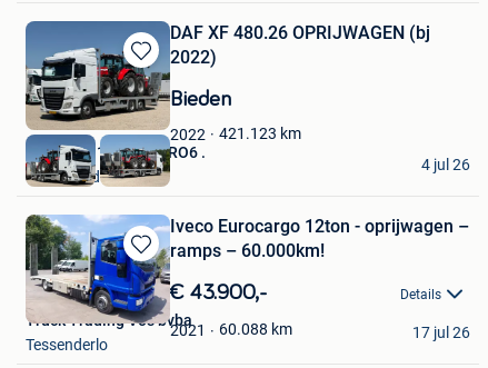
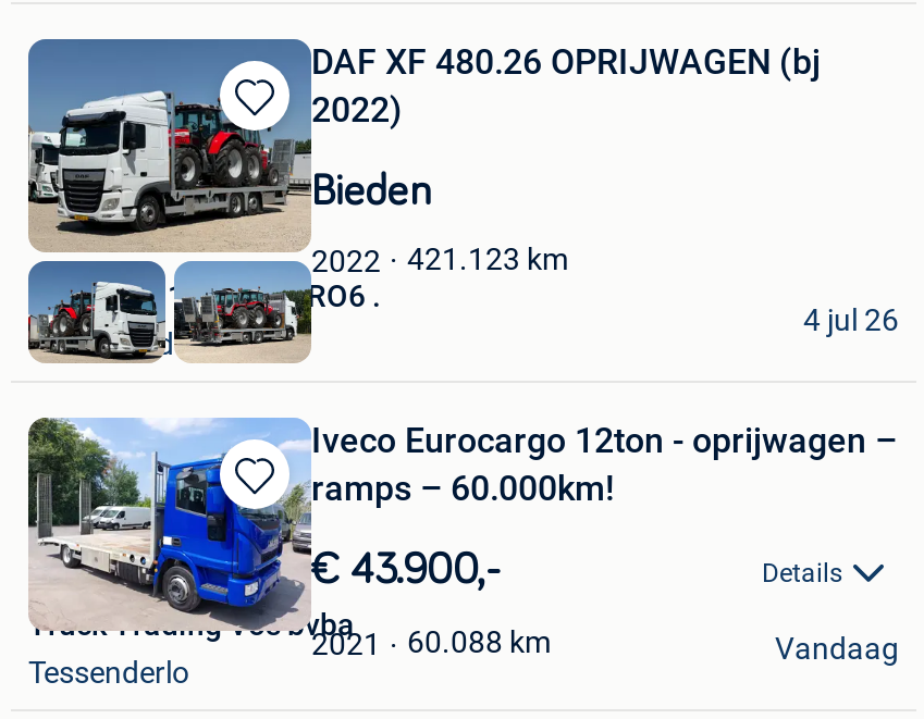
- 17 jul 26
+ Vandaag
